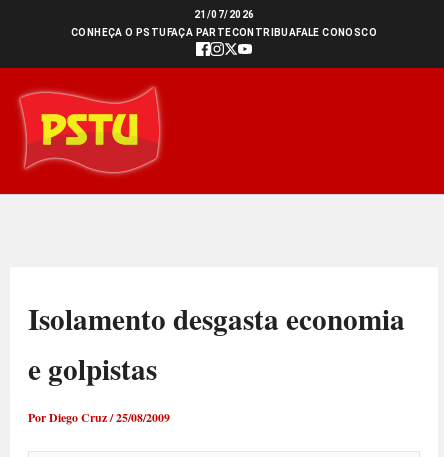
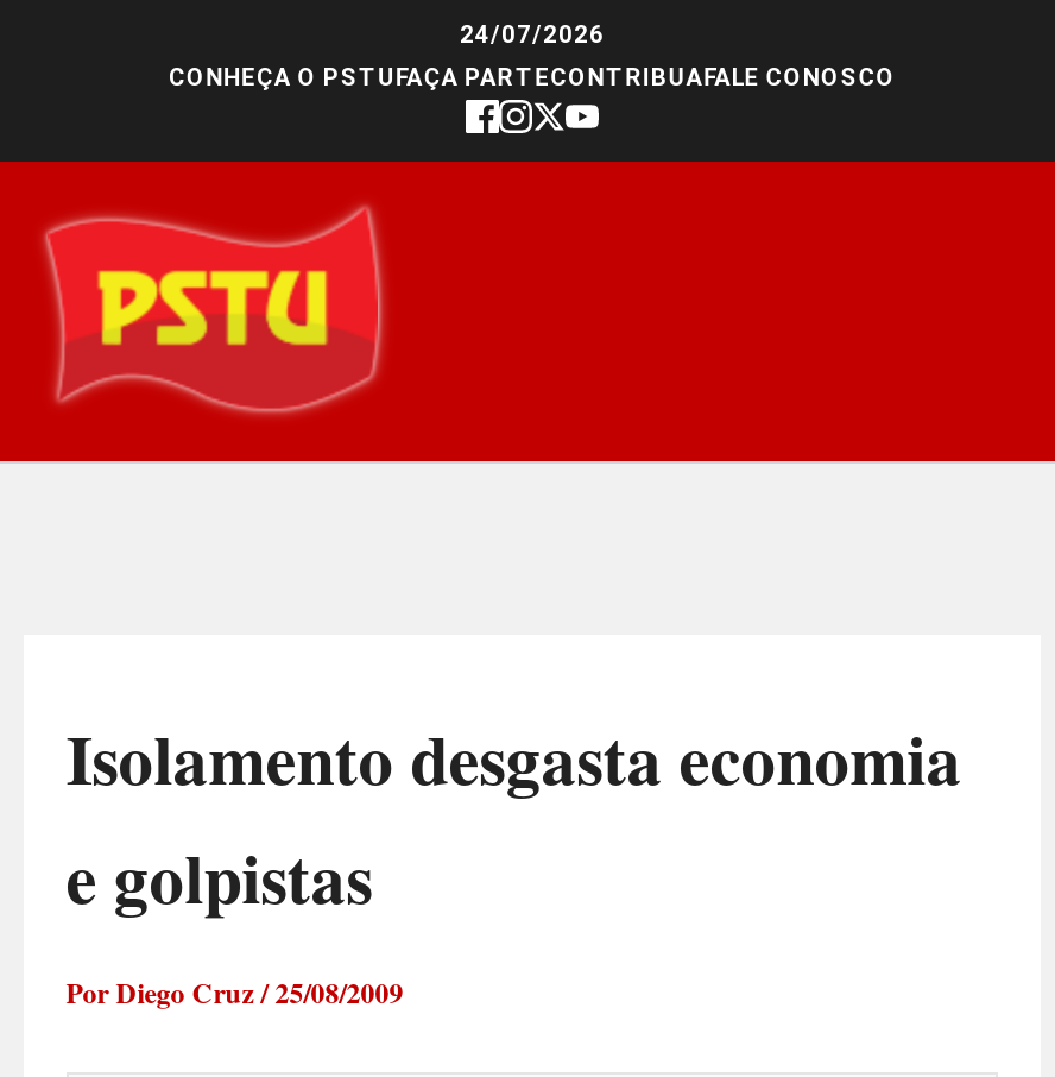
- 21/07/2026
+ 24/07/2026
